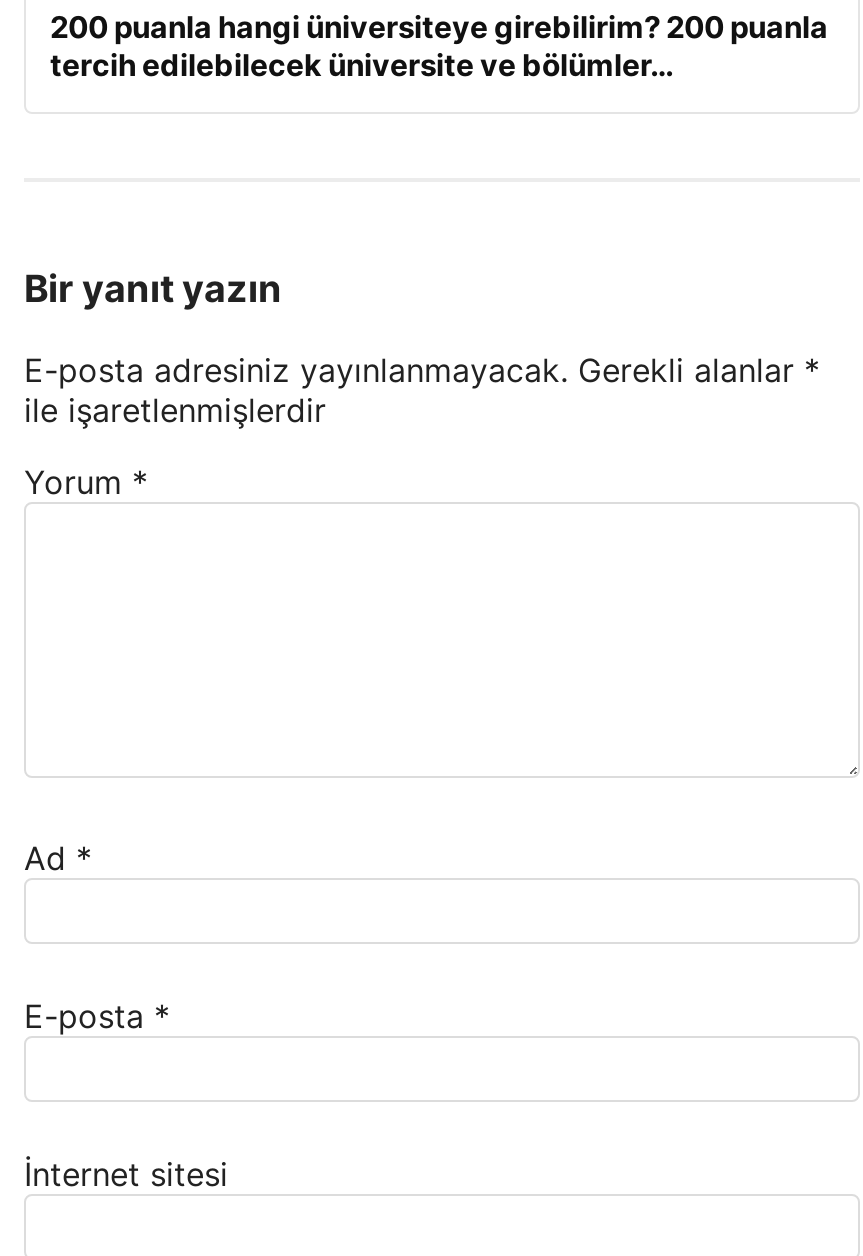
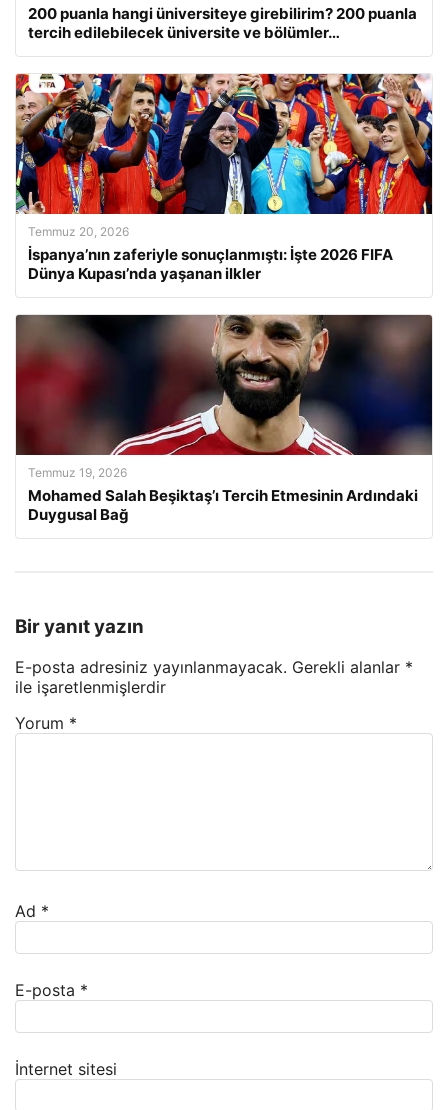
+ [image]
+ Temmuz 20, 2026
+ İspanya’nın zaferiyle sonuçlanmıştı: İşte 2026 FIFA
+ Dünya Kupası’nda yaşanan ilkler

+ [image]
+ Temmuz 19, 2026
+ Mohamed Salah Beşiktaş’ı Tercih Etmesinin Ardındaki
+ Duygusal Bağ
